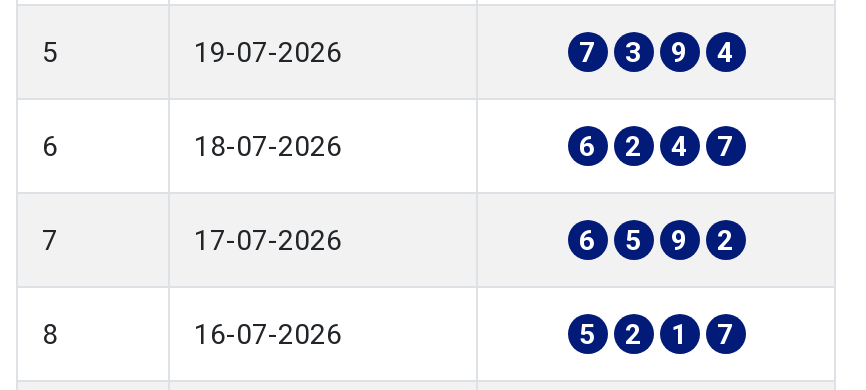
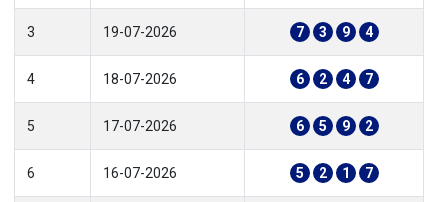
- 5
+ 3

- 6
+ 4

- 7
+ 5

- 8
+ 6
